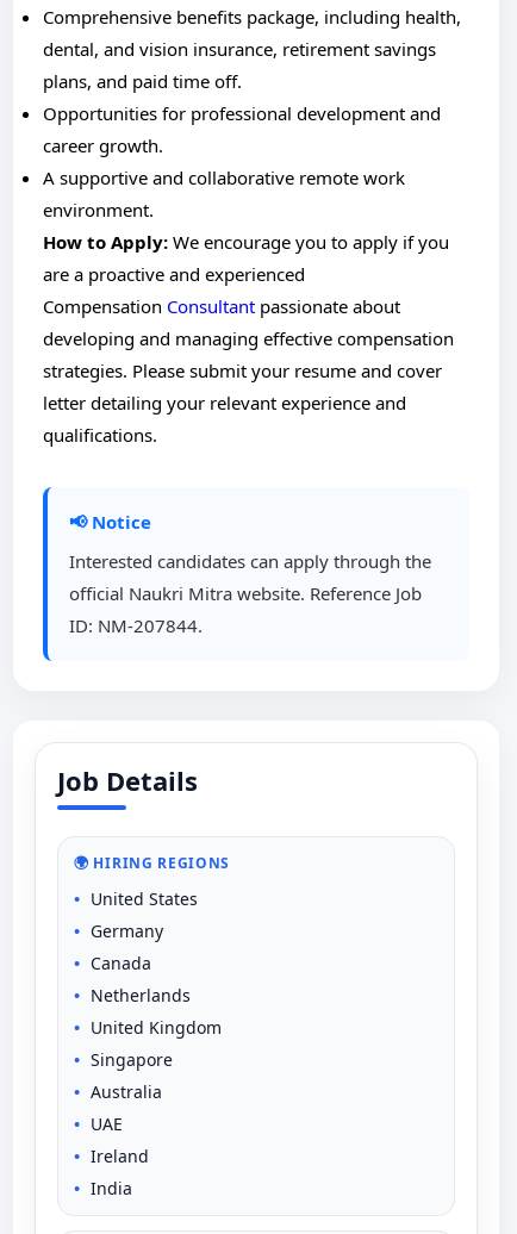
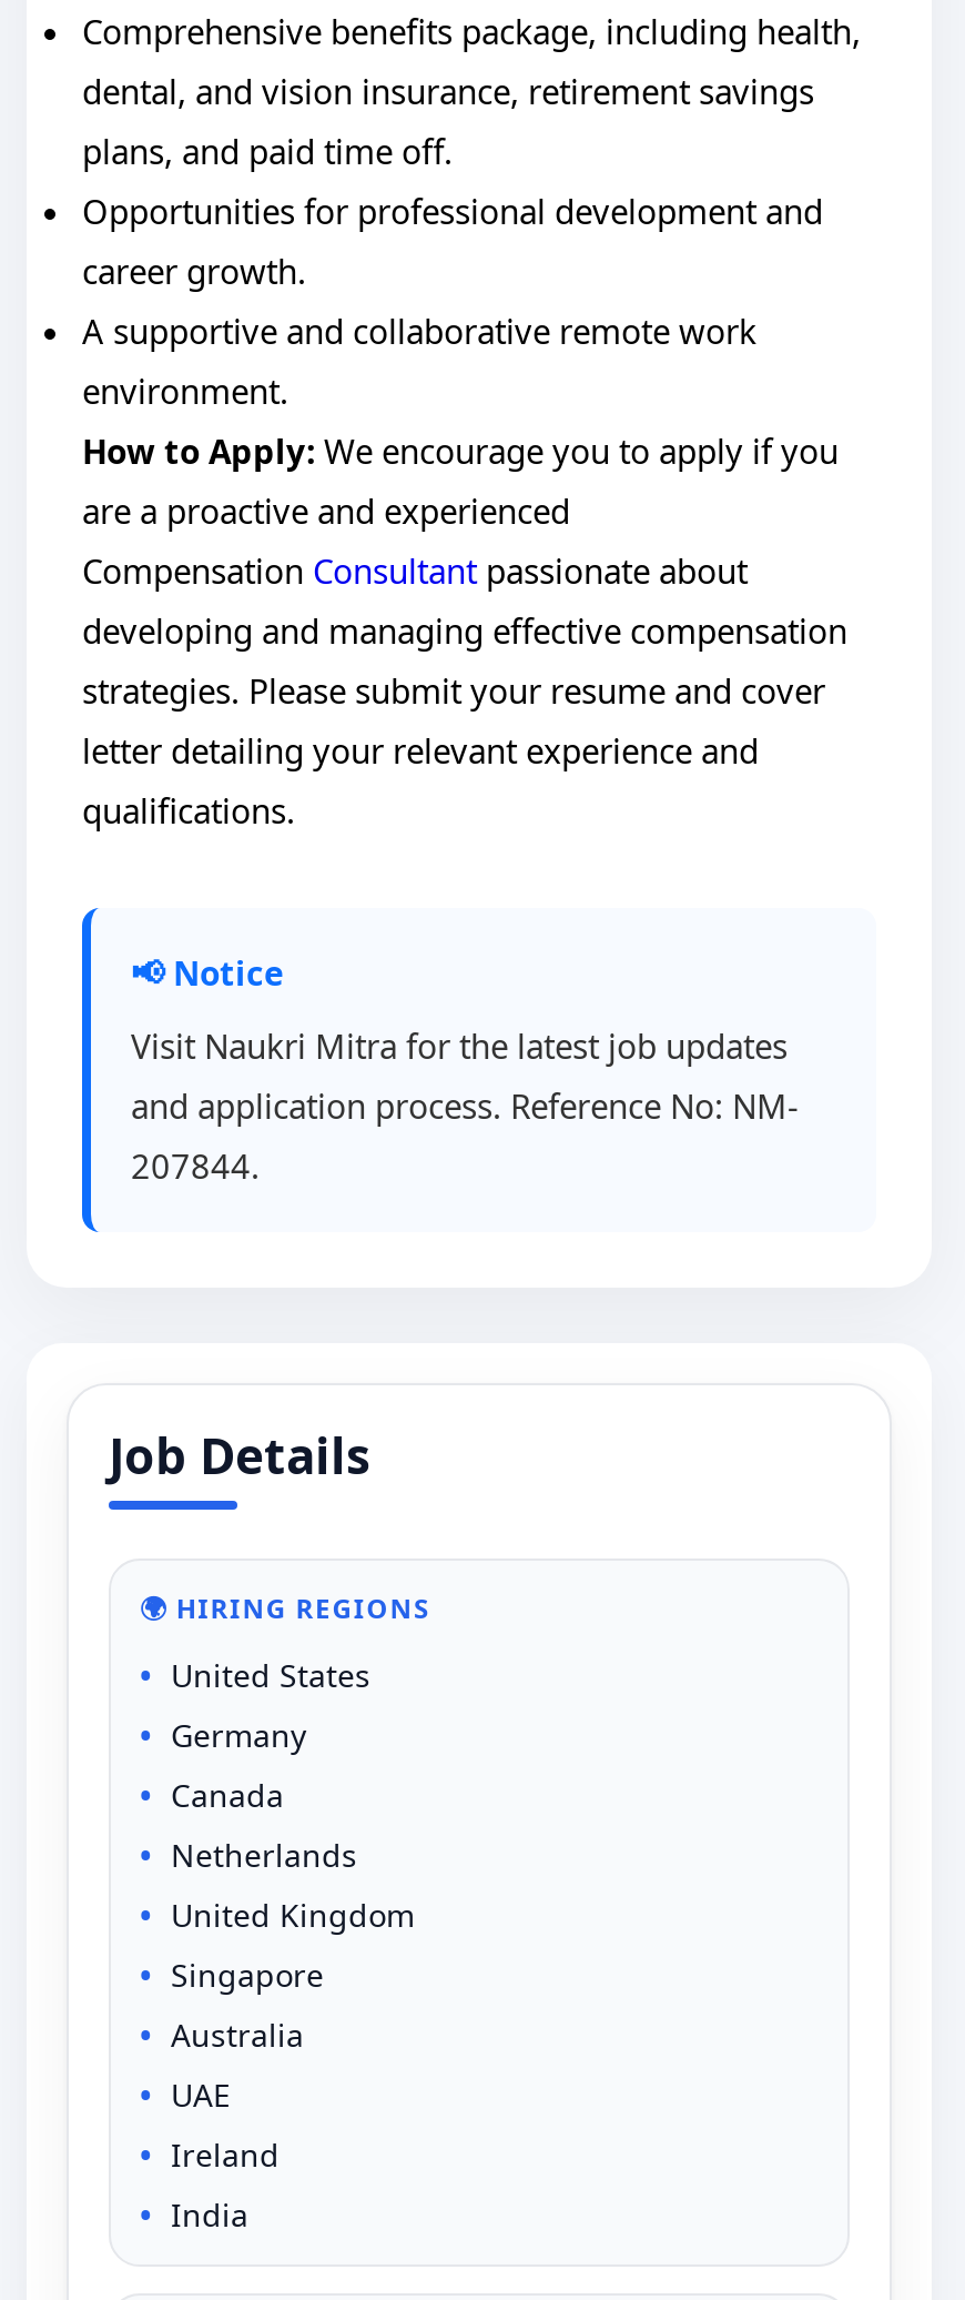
- Interested candidates can apply through the
- official Naukri Mitra website. Reference Job
- ID: NM-207844.
+ Visit Naukri Mitra for the latest job updates
+ and application process. Reference No: NM-
+ 207844.
